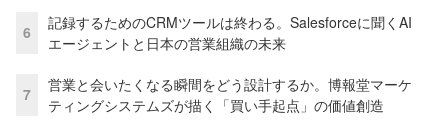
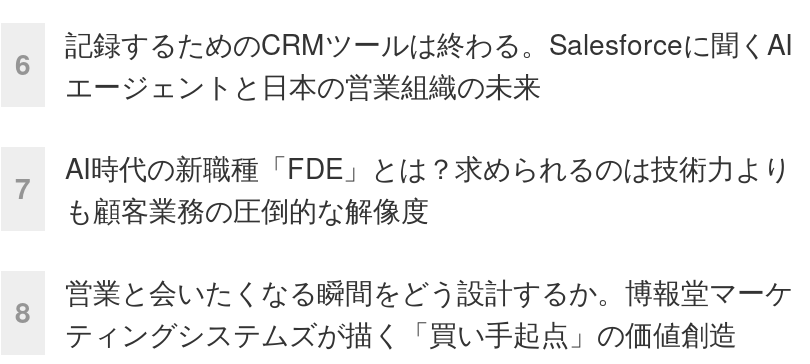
+ AI時代の新職種「FDE」とは？求められるのは技術力より
+ も顧客業務の圧倒的な解像度
+ 8
